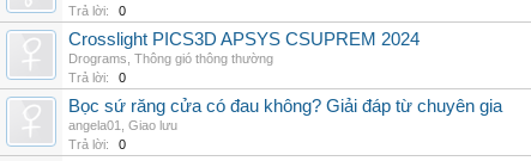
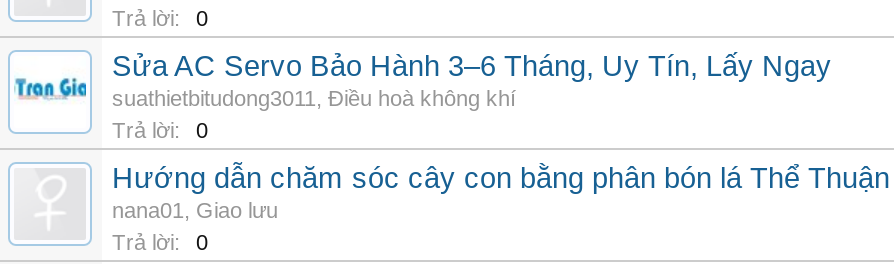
+ [image]

- Crosslight PICS3D APSYS CSUPREM 2024
- Drograms, Thông gió thông thường
+ Sửa AC Servo Bảo Hành 3–6 Tháng, Uy Tín, Lấy Ngay
+ suathietbitudong3011, Điều hoà không khí

- Bọc sứ răng cửa có đau không? Giải đáp từ chuyên gia
- angela01, Giao lưu
+ Hướng dẫn chăm sóc cây con bằng phân bón lá Thể Thuận
+ nana01, Giao lưu
